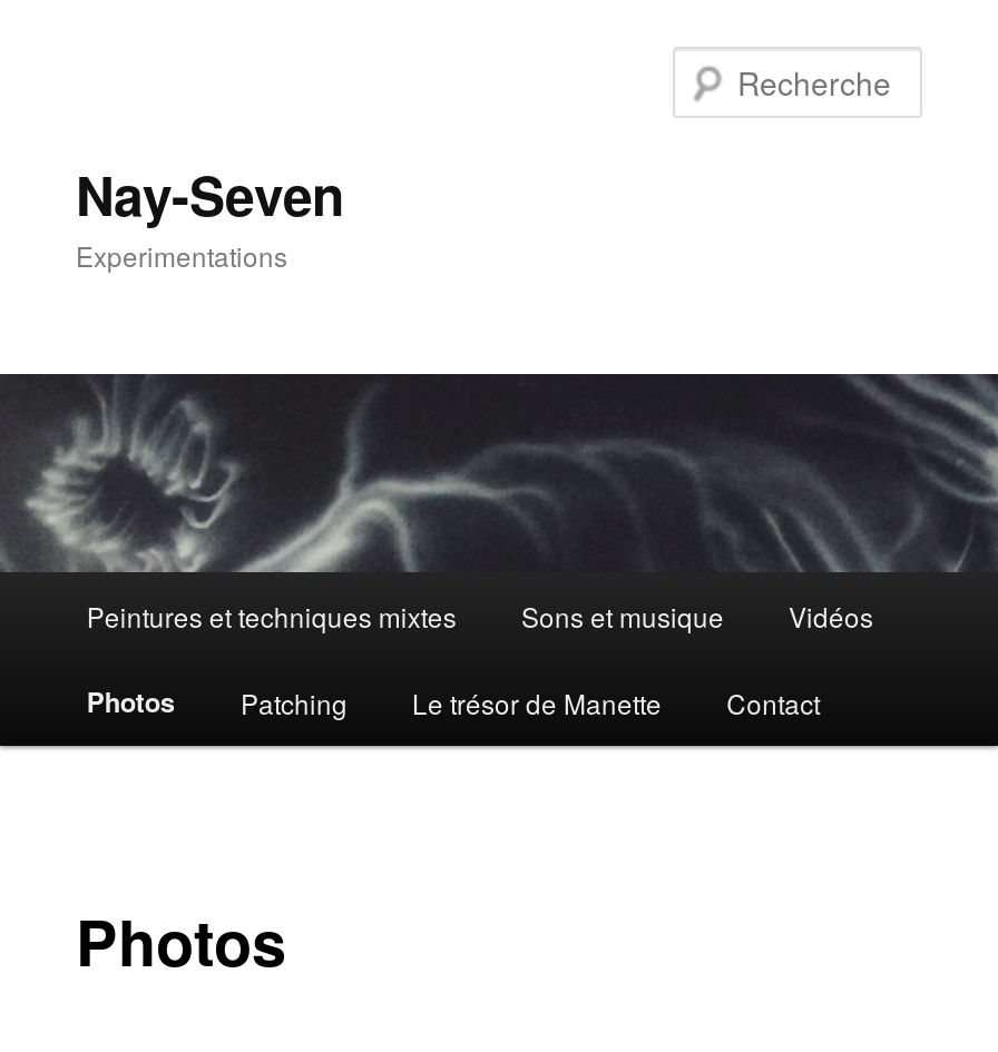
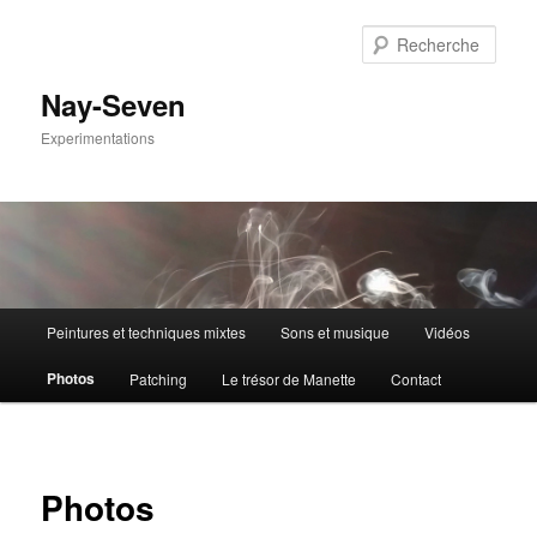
- [image]
+ [image]
